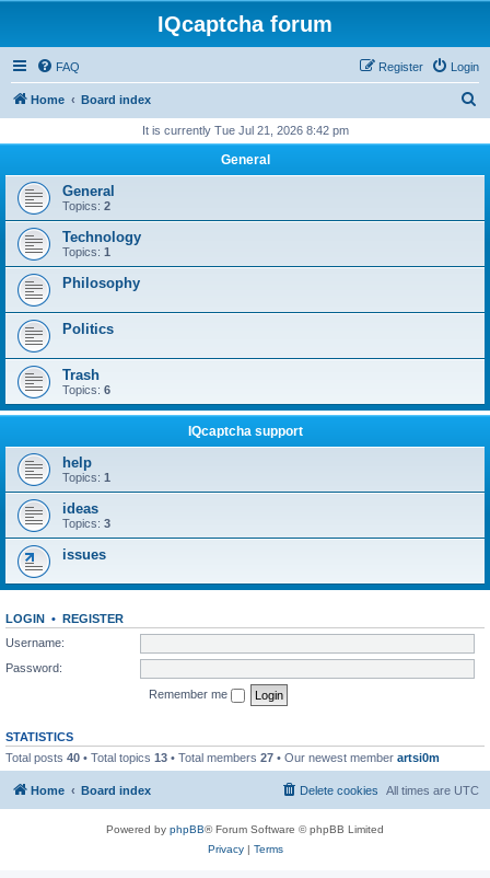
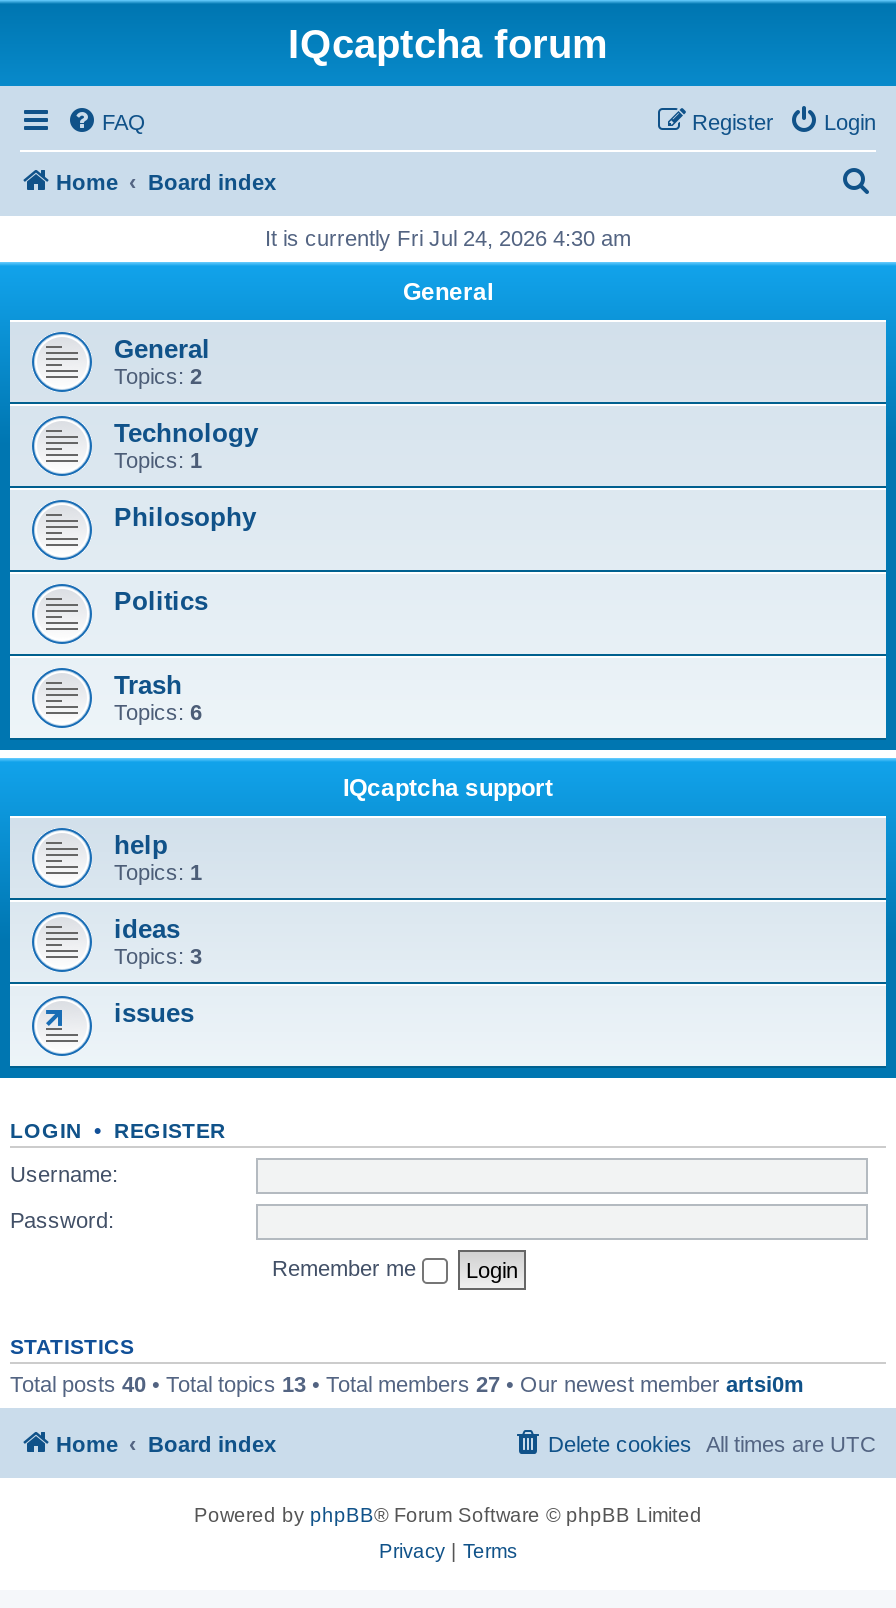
- It is currently Tue Jul 21, 2026 8:42 pm
+ It is currently Fri Jul 24, 2026 4:30 am
